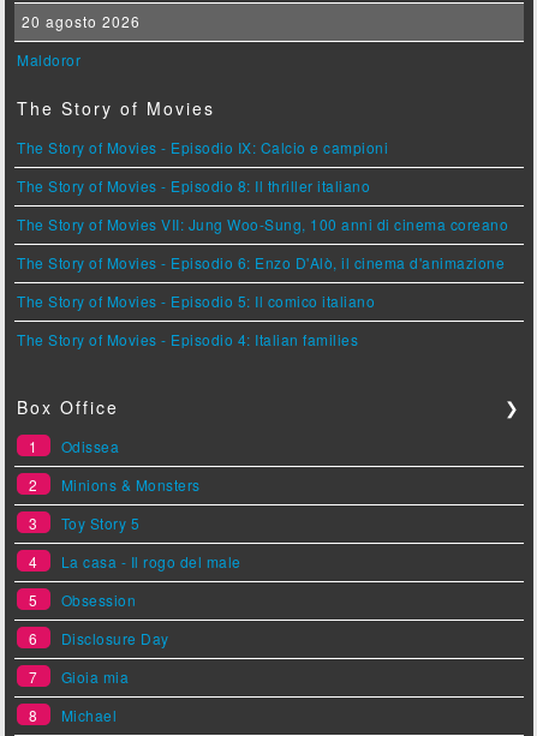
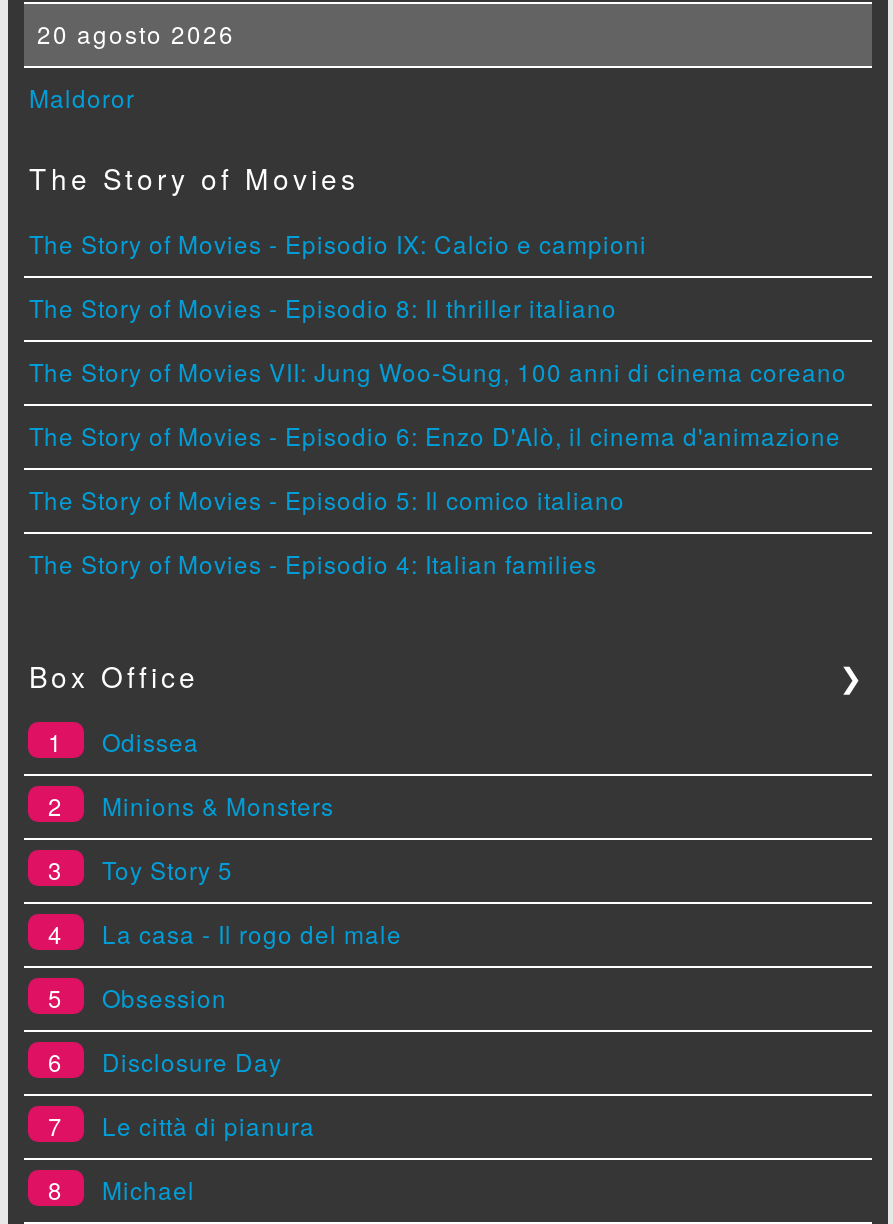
- Gioia mia
+ Le città di pianura
